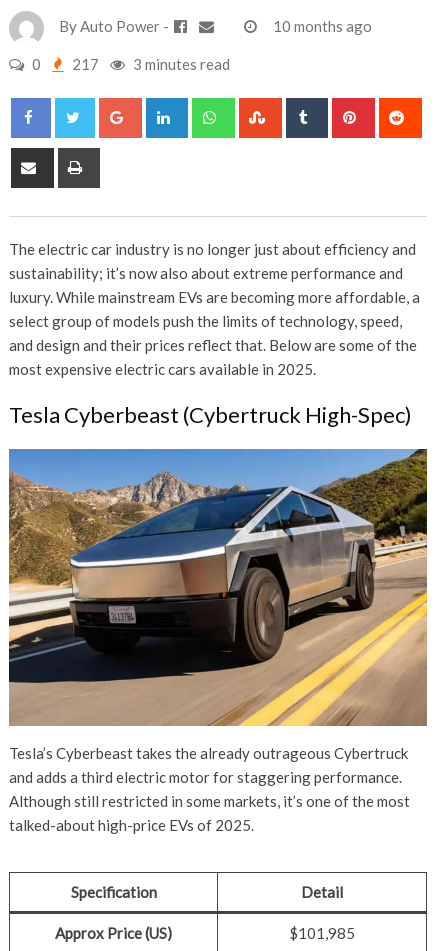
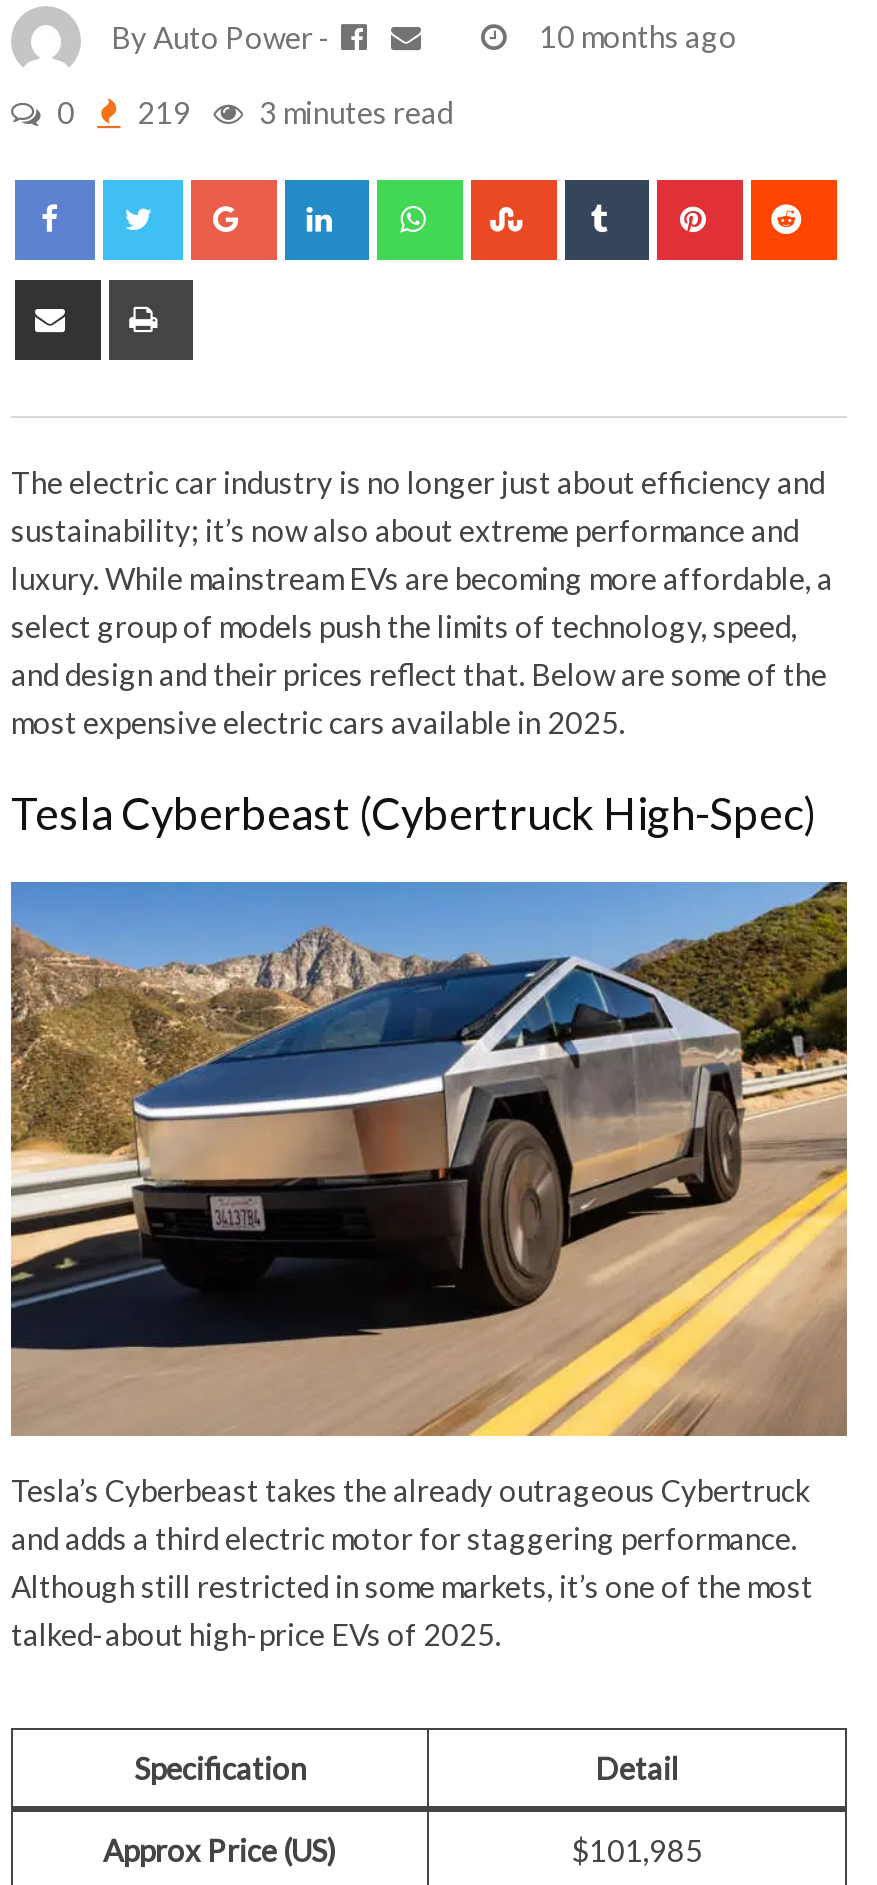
- 0 217 3 minutes read
+ 0 219 3 minutes read
